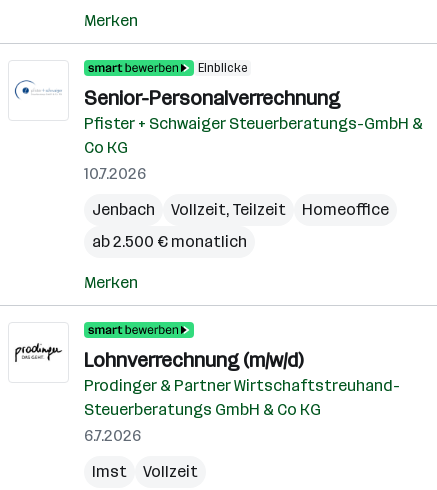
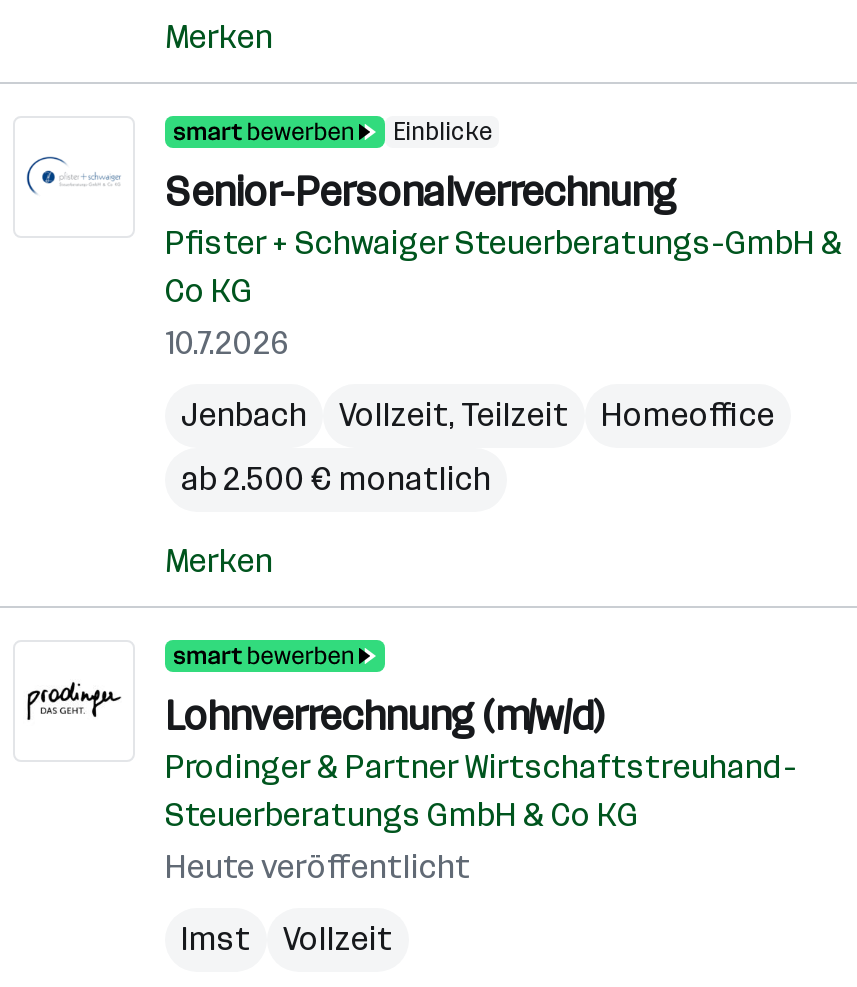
- 6.7.2026
+ Heute veröffentlicht
